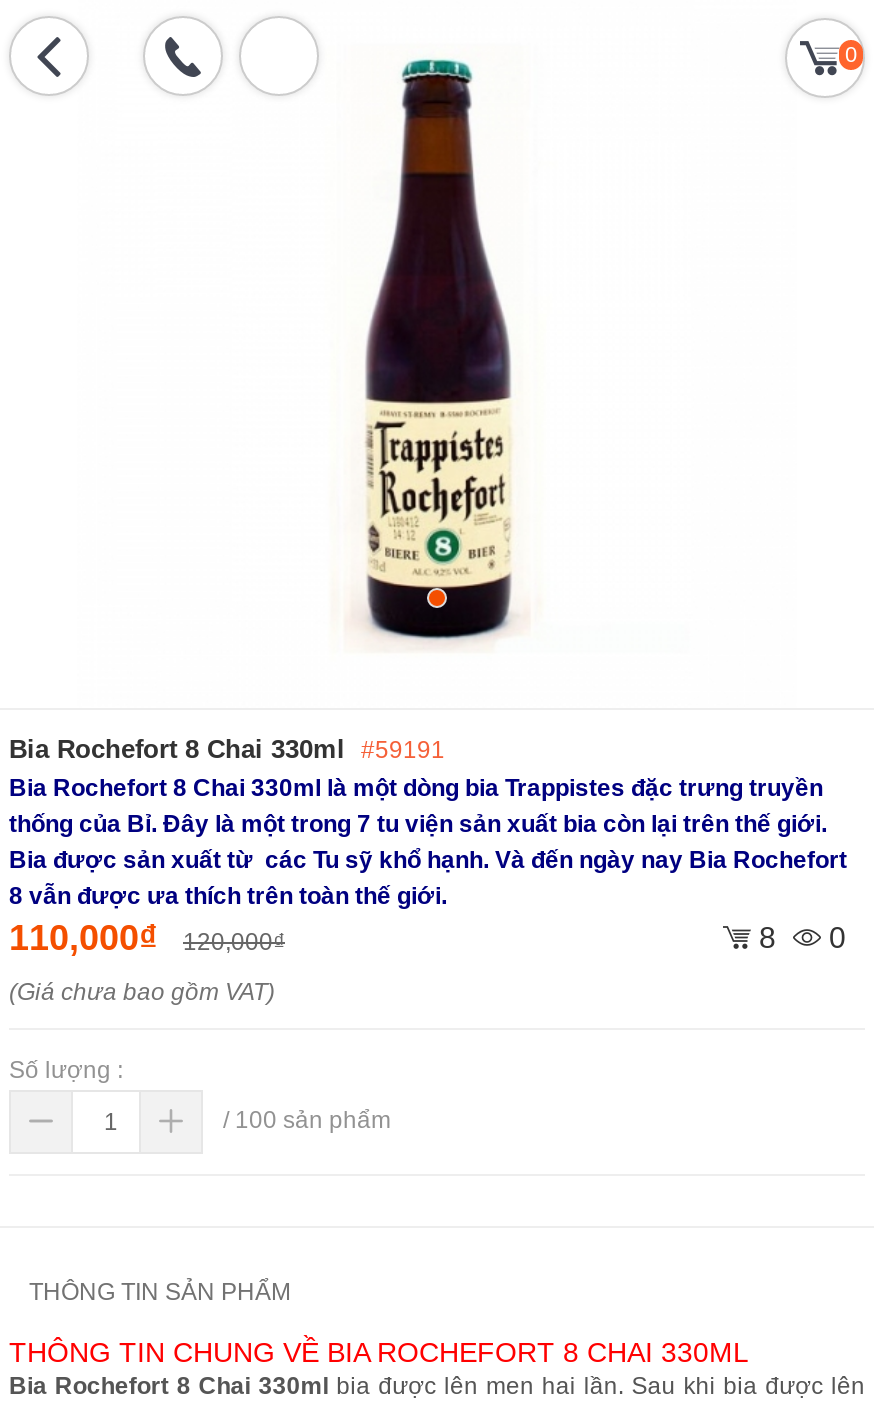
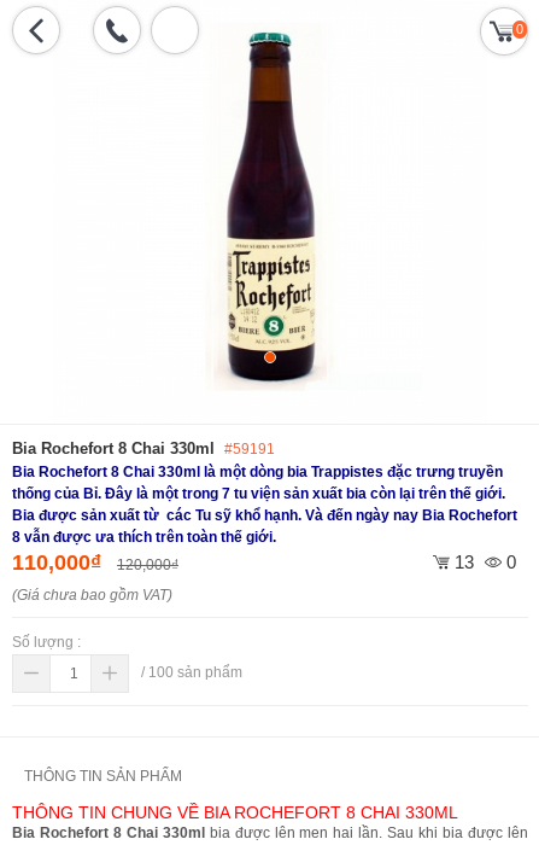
- 8 0
+ 13 0
